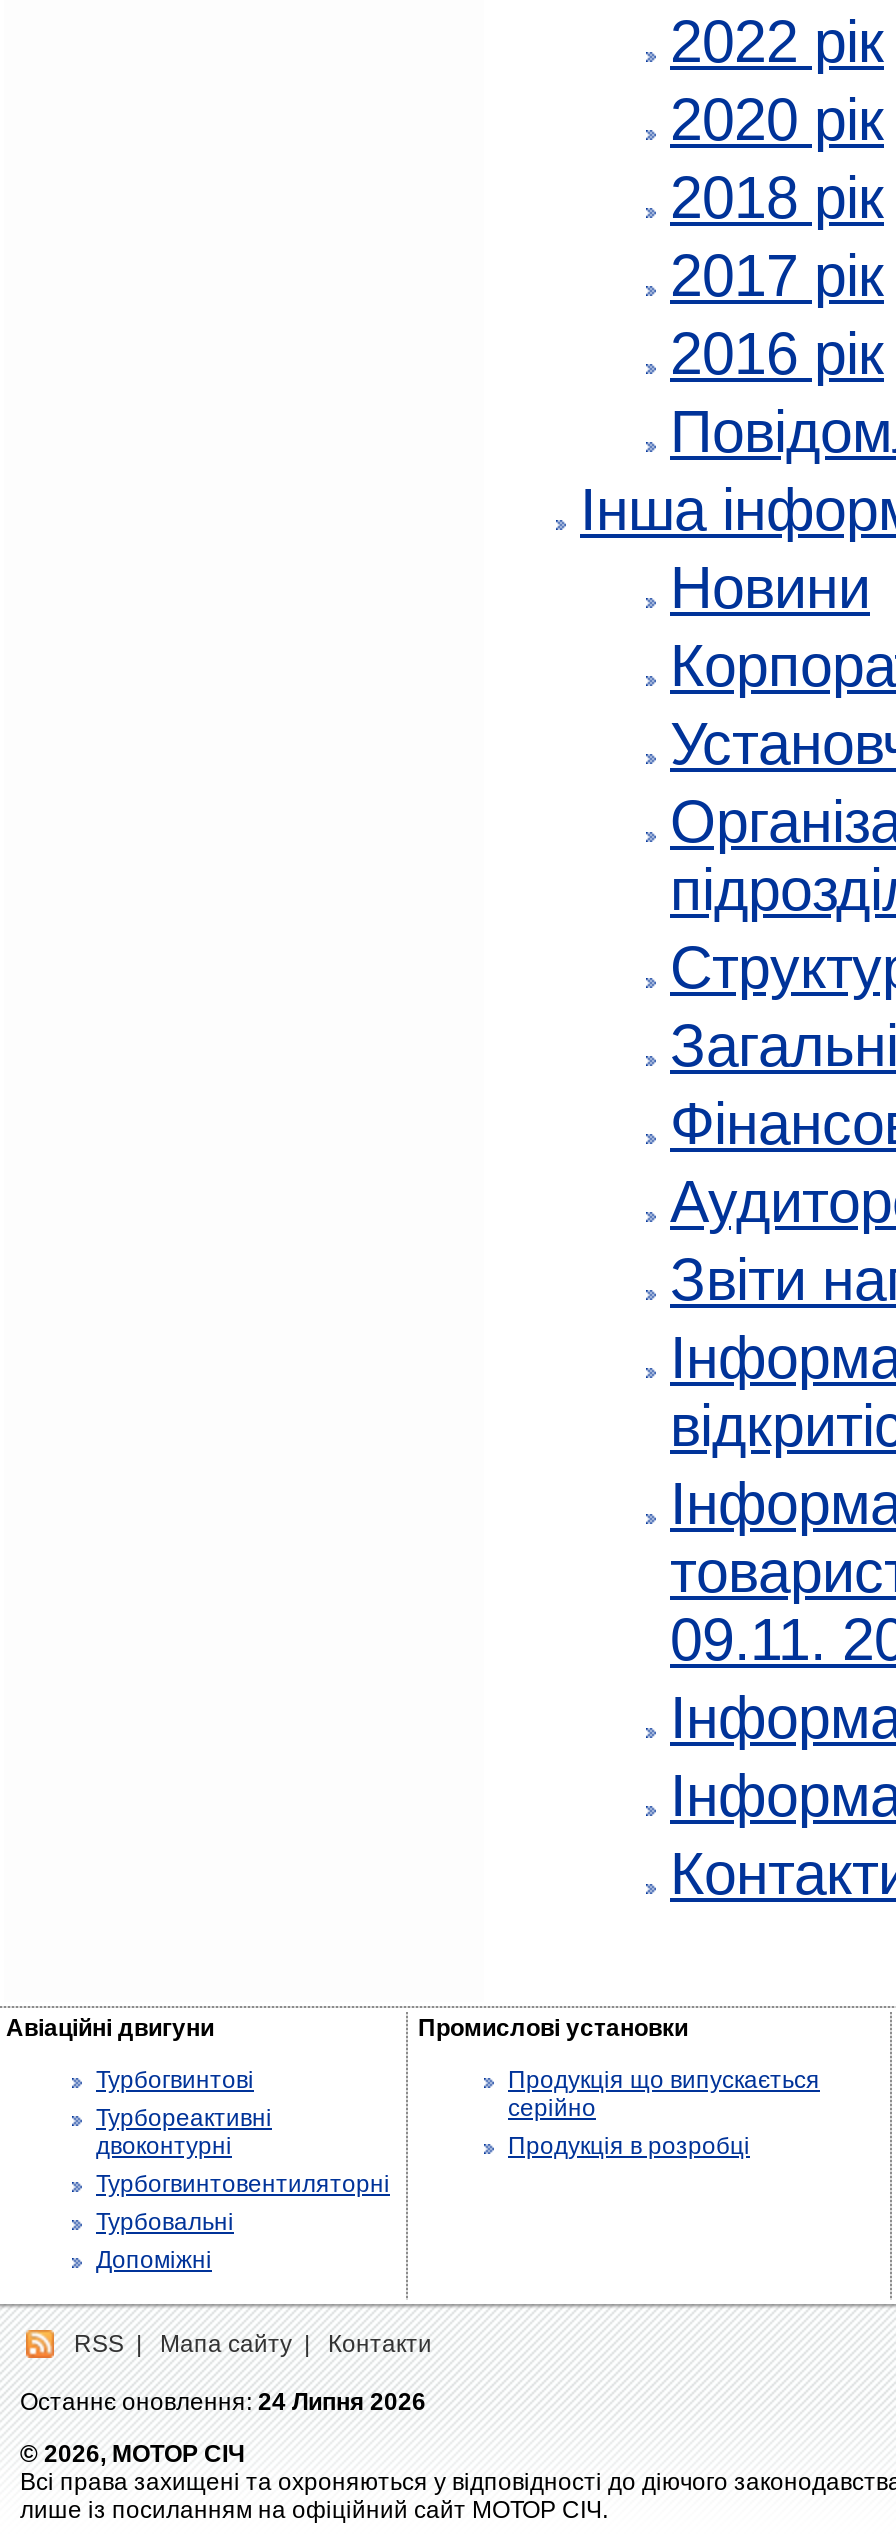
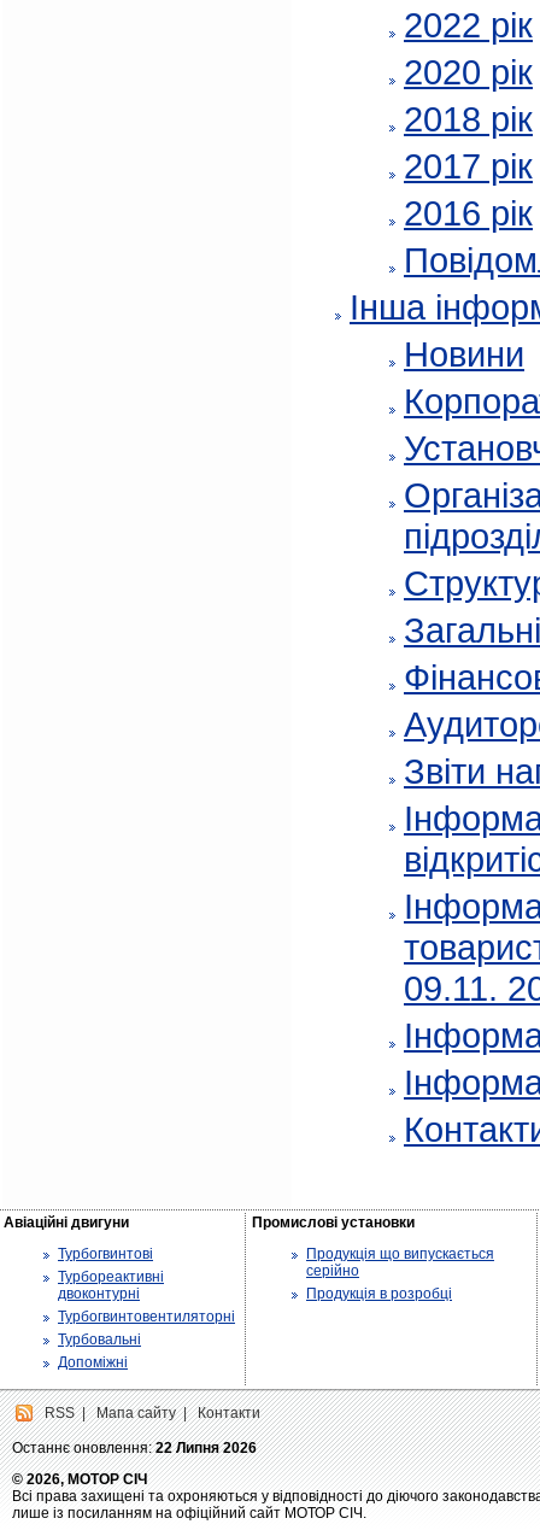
- Останнє оновлення: 24 Липня 2026
+ Останнє оновлення: 22 Липня 2026
